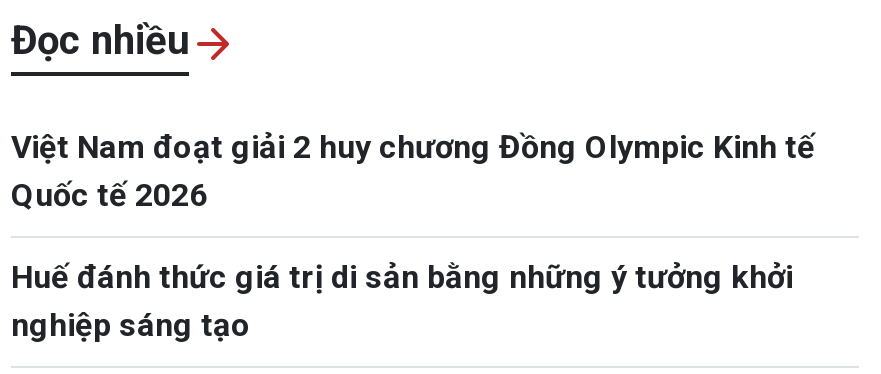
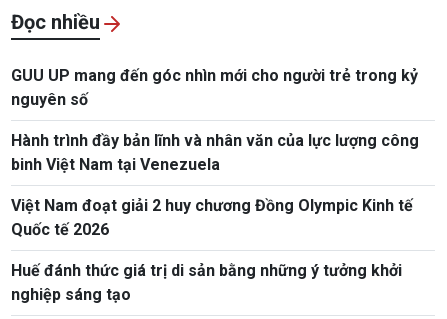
+ GUU UP mang đến góc nhìn mới cho người trẻ trong kỷ
+ nguyên số
+ Hành trình đầy bản lĩnh và nhân văn của lực lượng công
+ binh Việt Nam tại Venezuela
